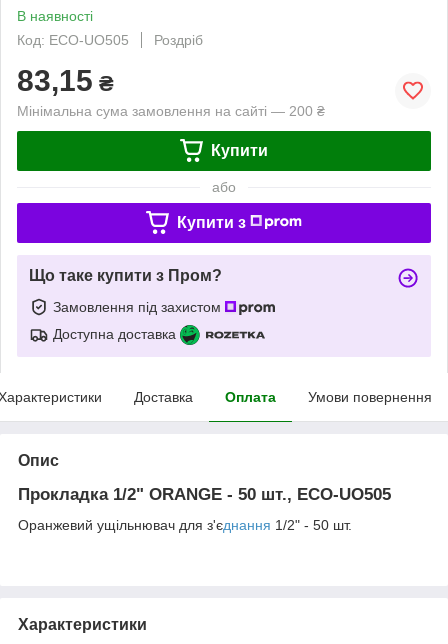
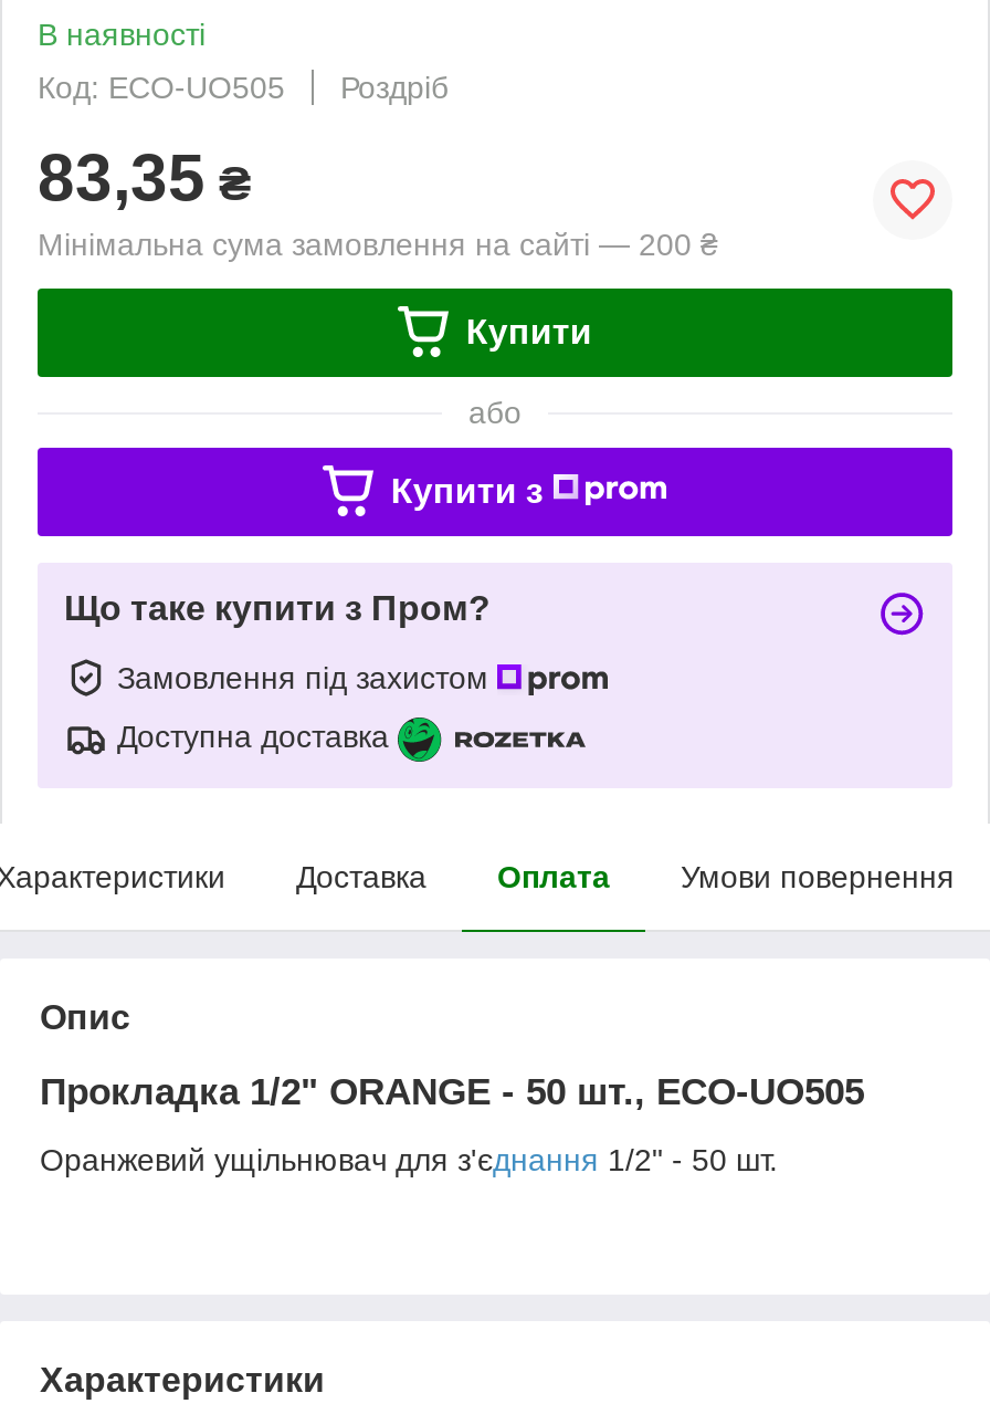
- 83,15 ₴
+ 83,35 ₴
